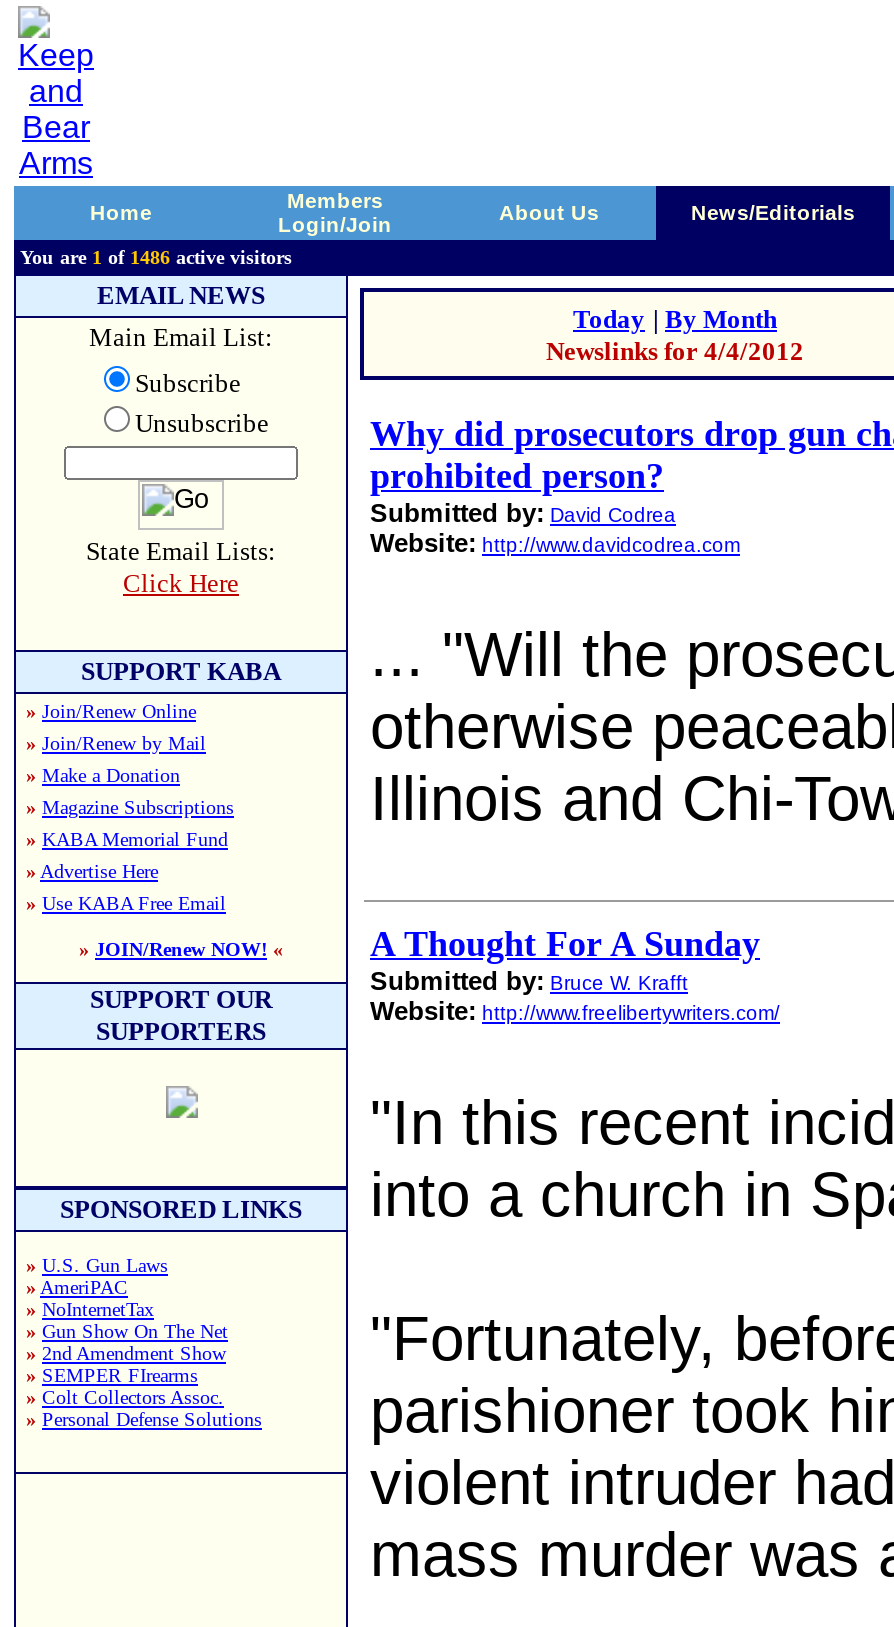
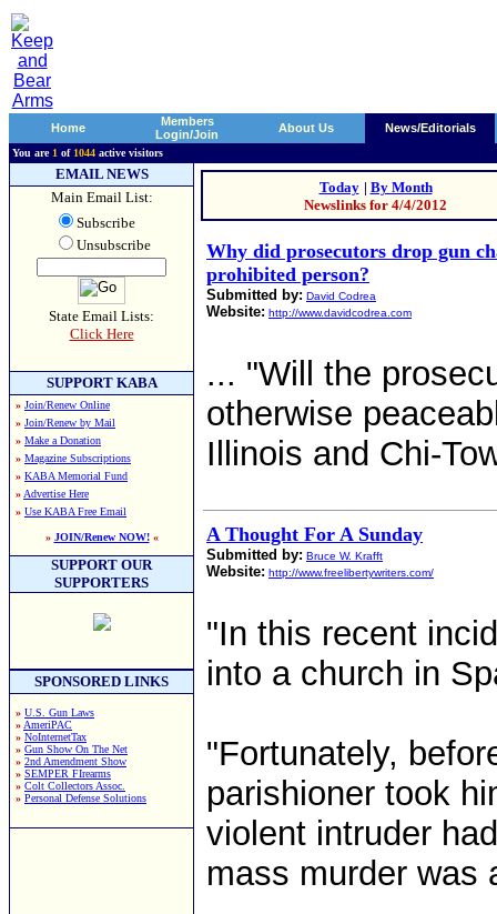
- You are 1 of 1486 active visitors
+ You are 1 of 1044 active visitors
